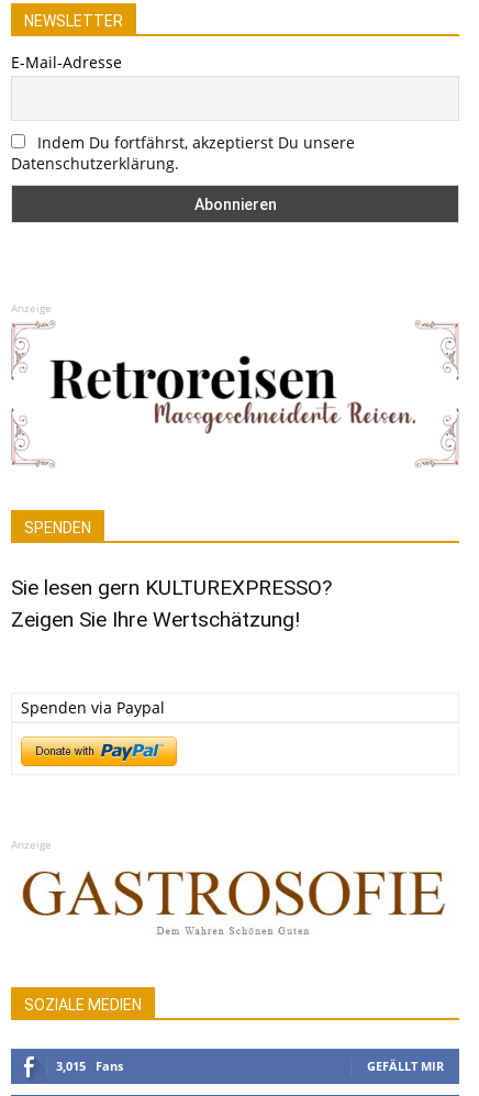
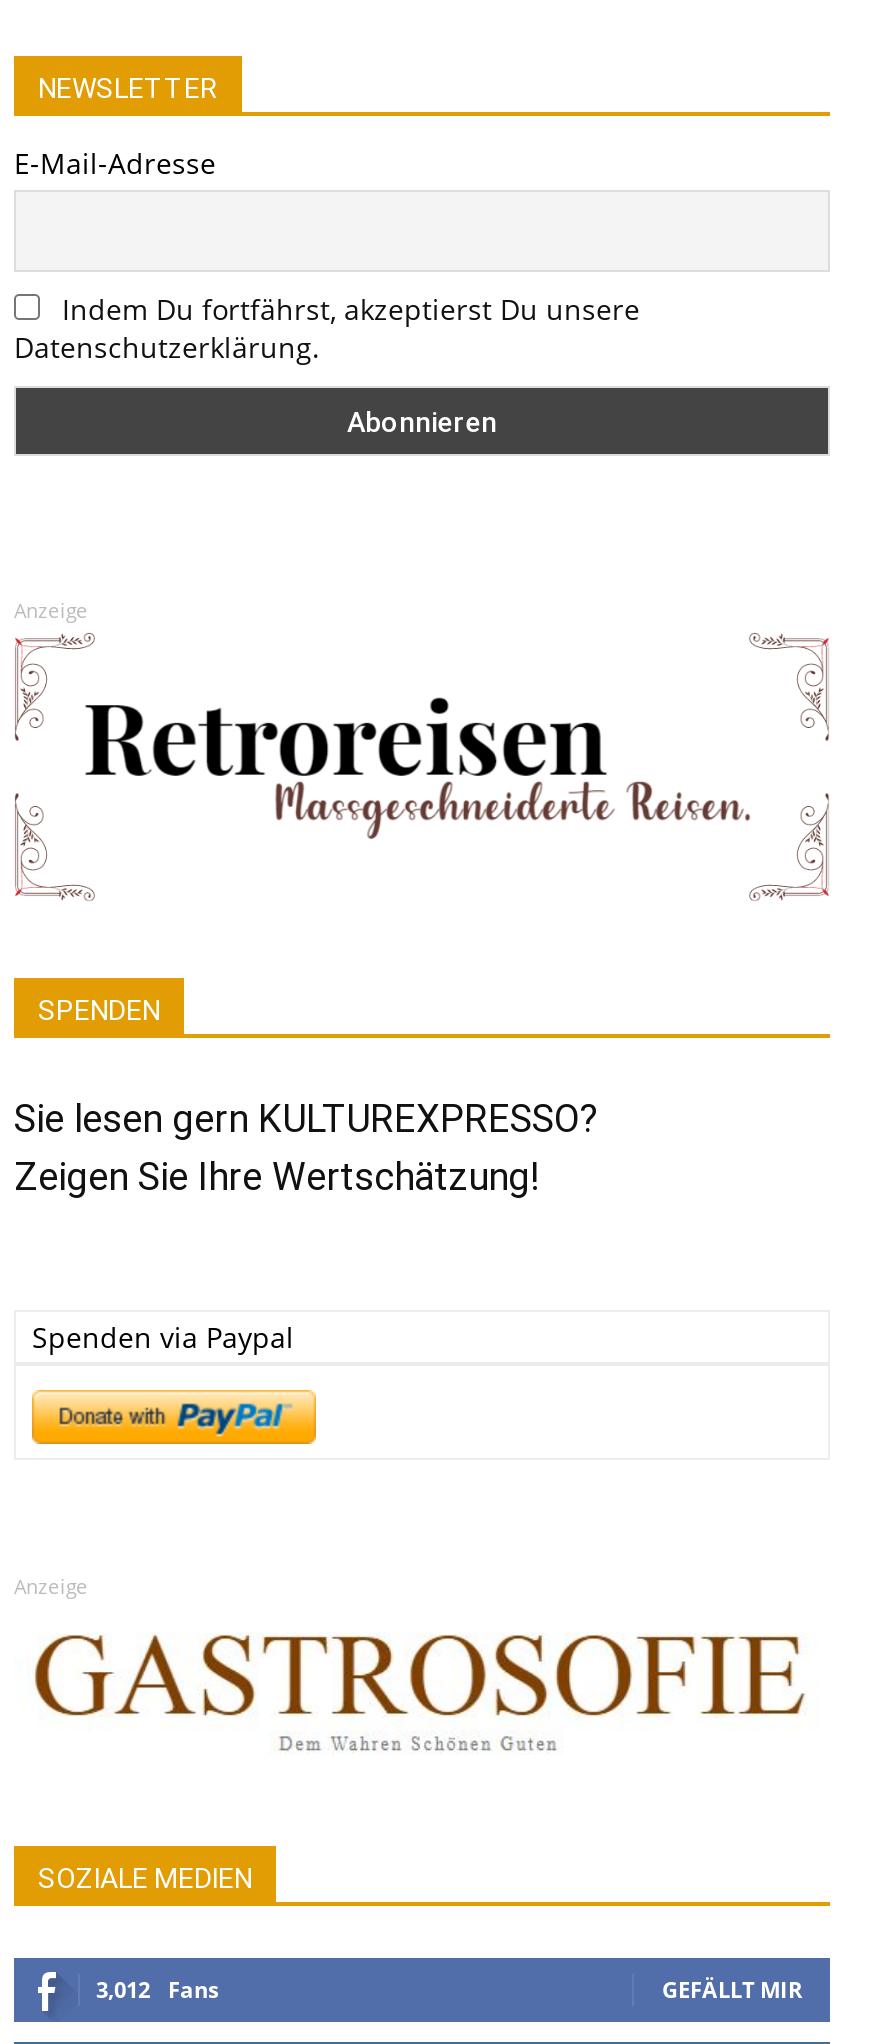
- 3,015 Fans
+ 3,012 Fans
